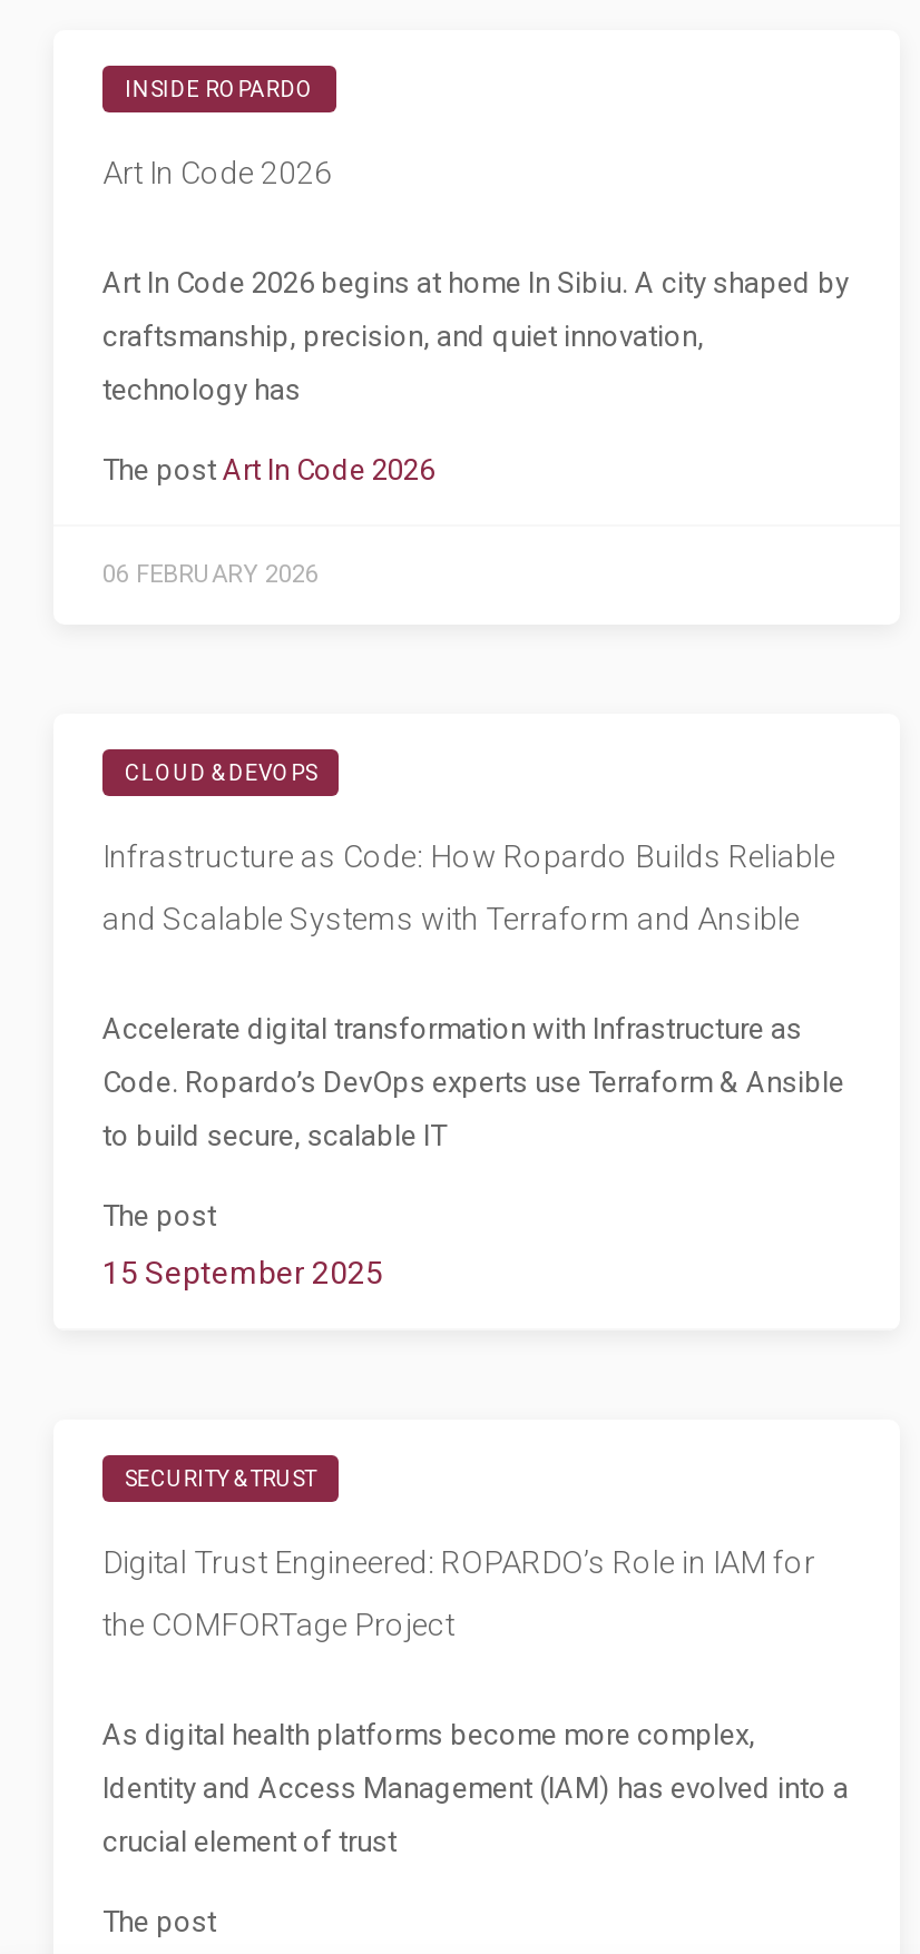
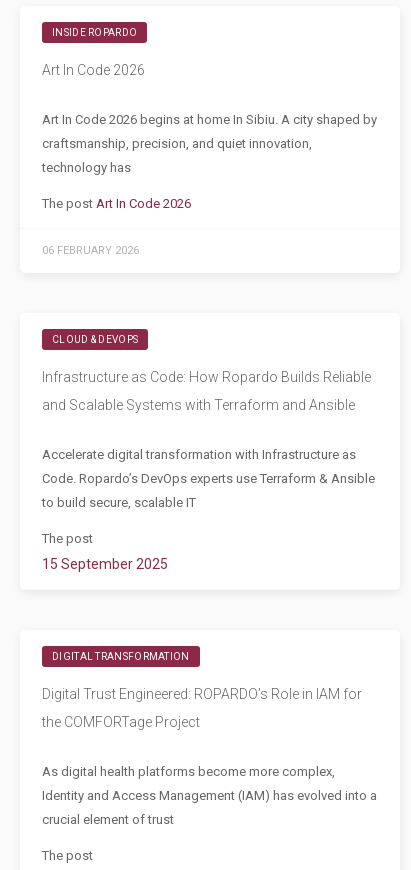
- SECURITY & TRUST
+ DIGITAL TRANSFORMATION
